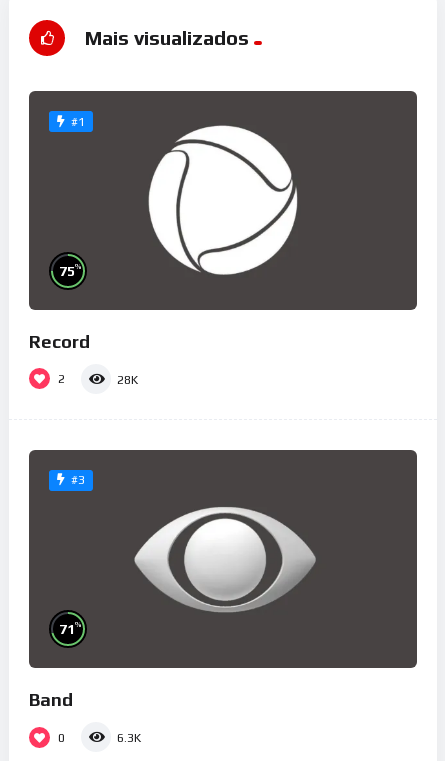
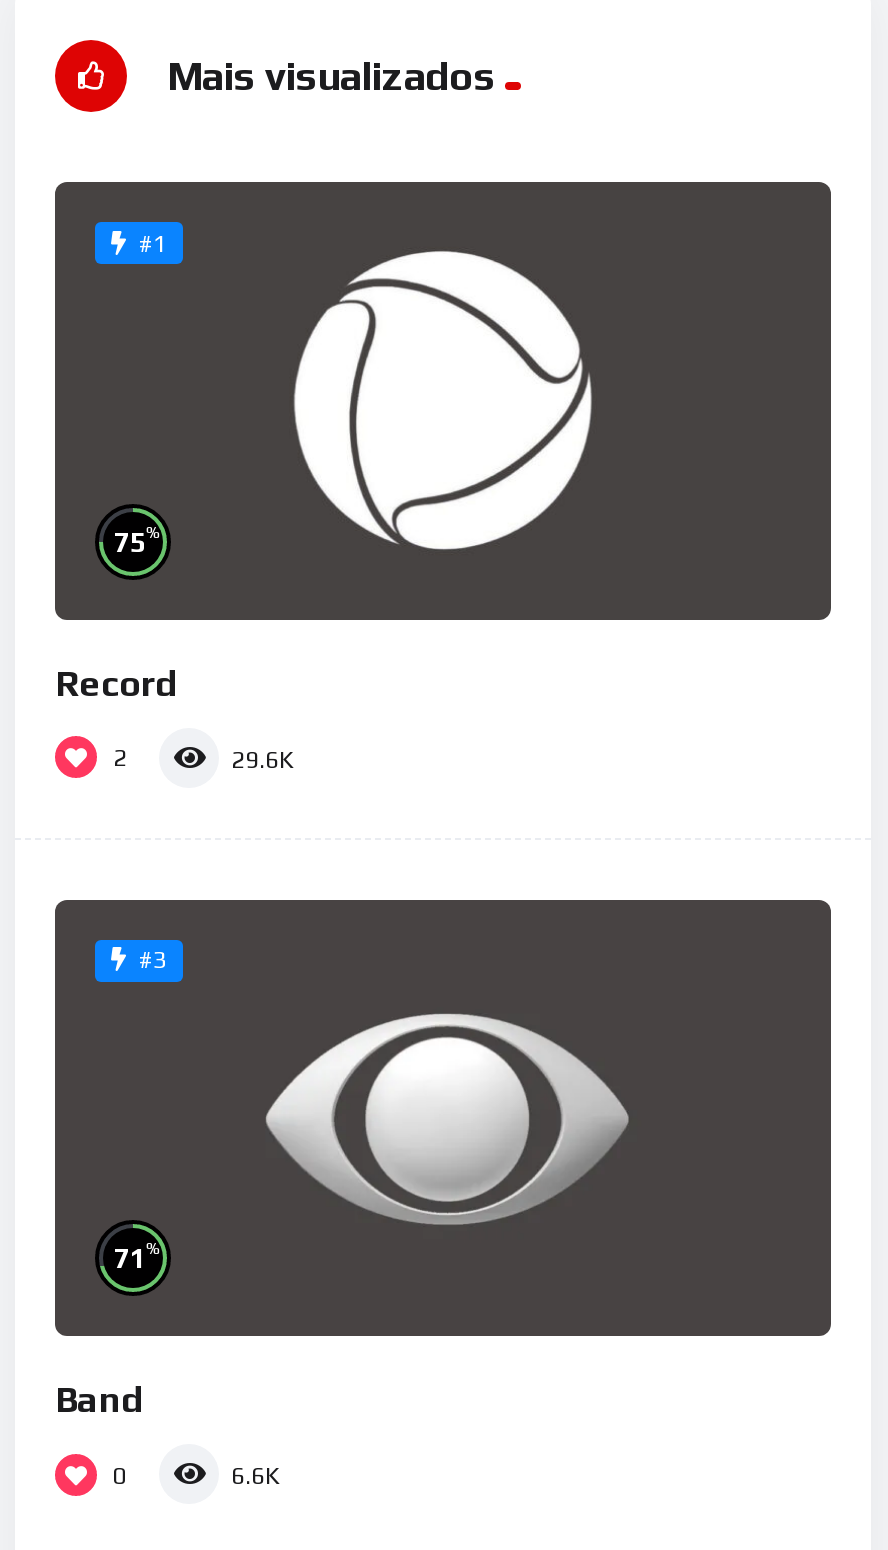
- 28K
+ 29.6K

- 6.3K
+ 6.6K
